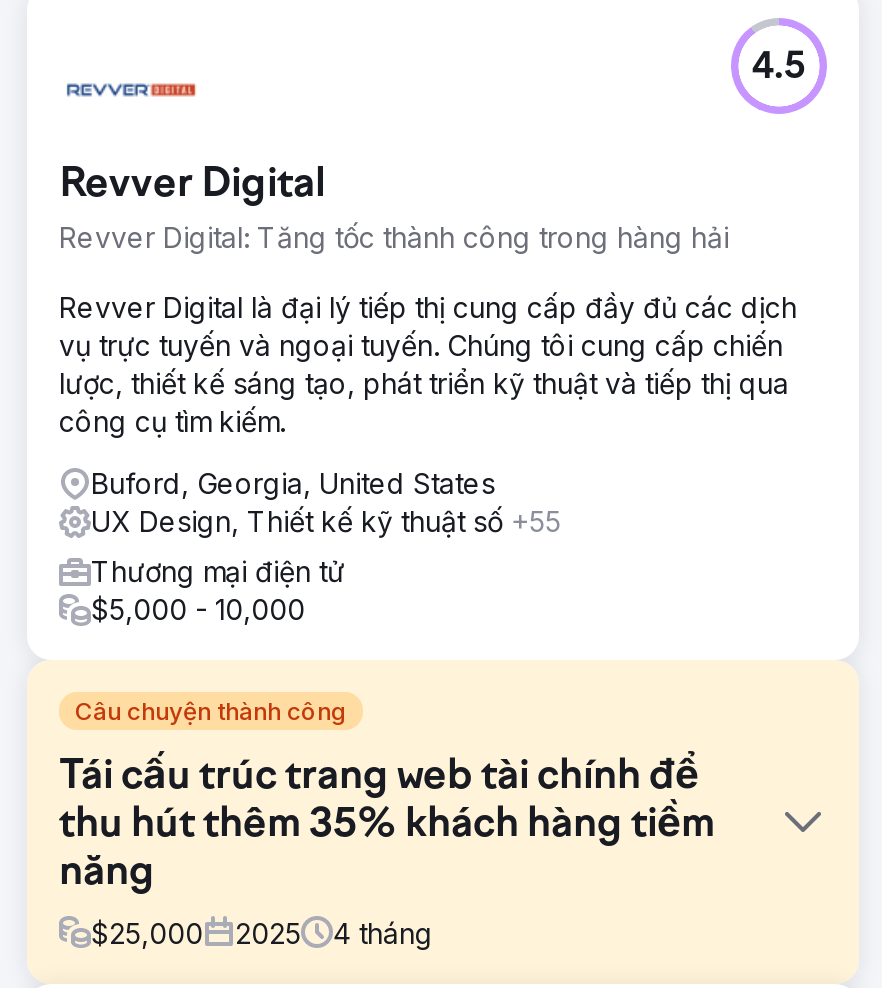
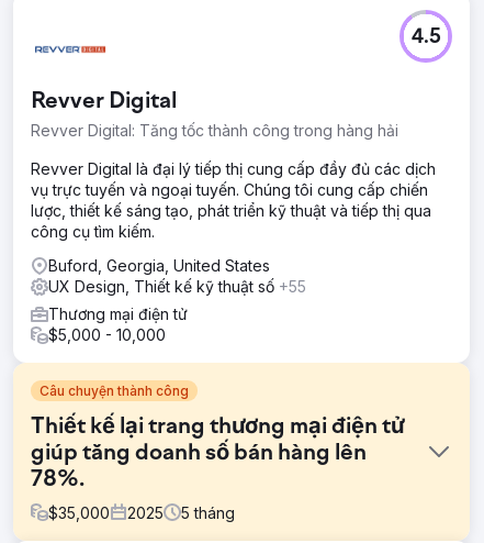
- Tái cấu trúc trang web tài chính để
- thu hút thêm 35% khách hàng tiềm
- năng
+ Thiết kế lại trang thương mại điện tử
+ giúp tăng doanh số bán hàng lên
+ 78%.

- $25,000
+ $35,000

- 4 tháng
+ 5 tháng
